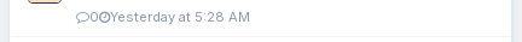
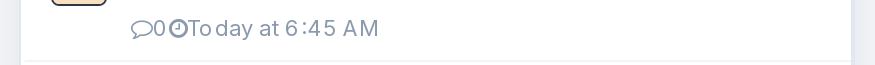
- Yesterday at 5:28 AM
+ Today at 6:45 AM
